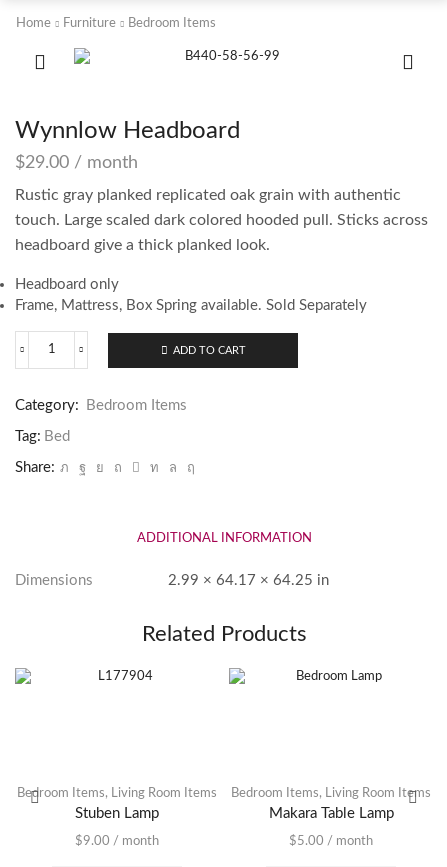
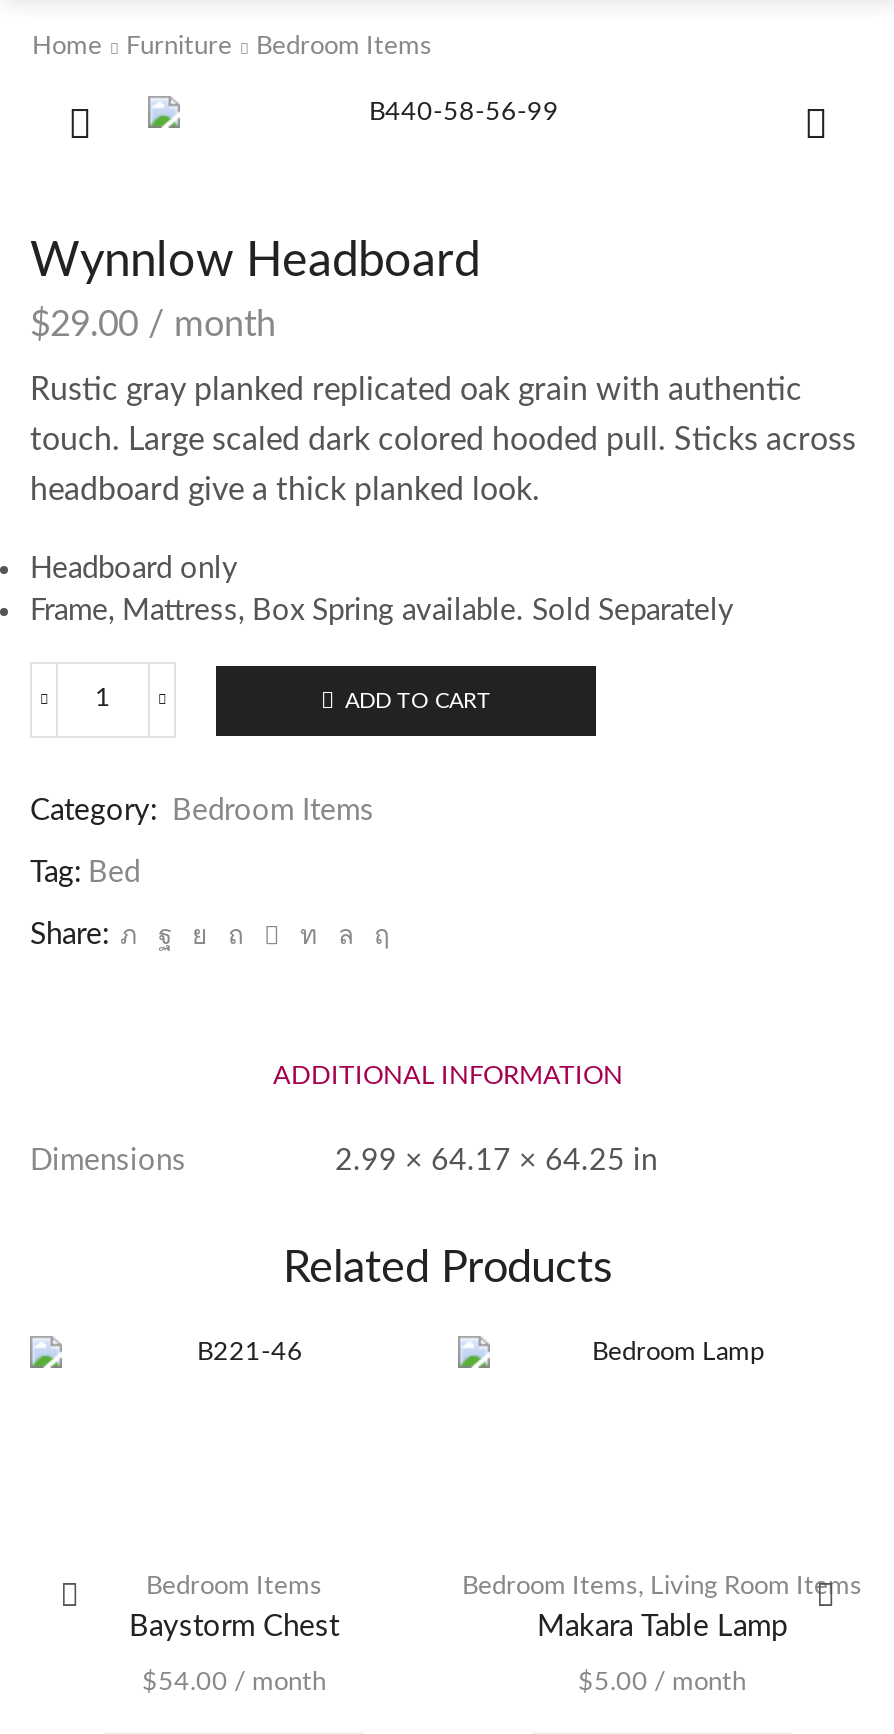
- Bedroom Items, Living Room Items
- Stuben Lamp
+ Bedroom Items
+ Baystorm Chest

- $9.00 / month
+ $54.00 / month
